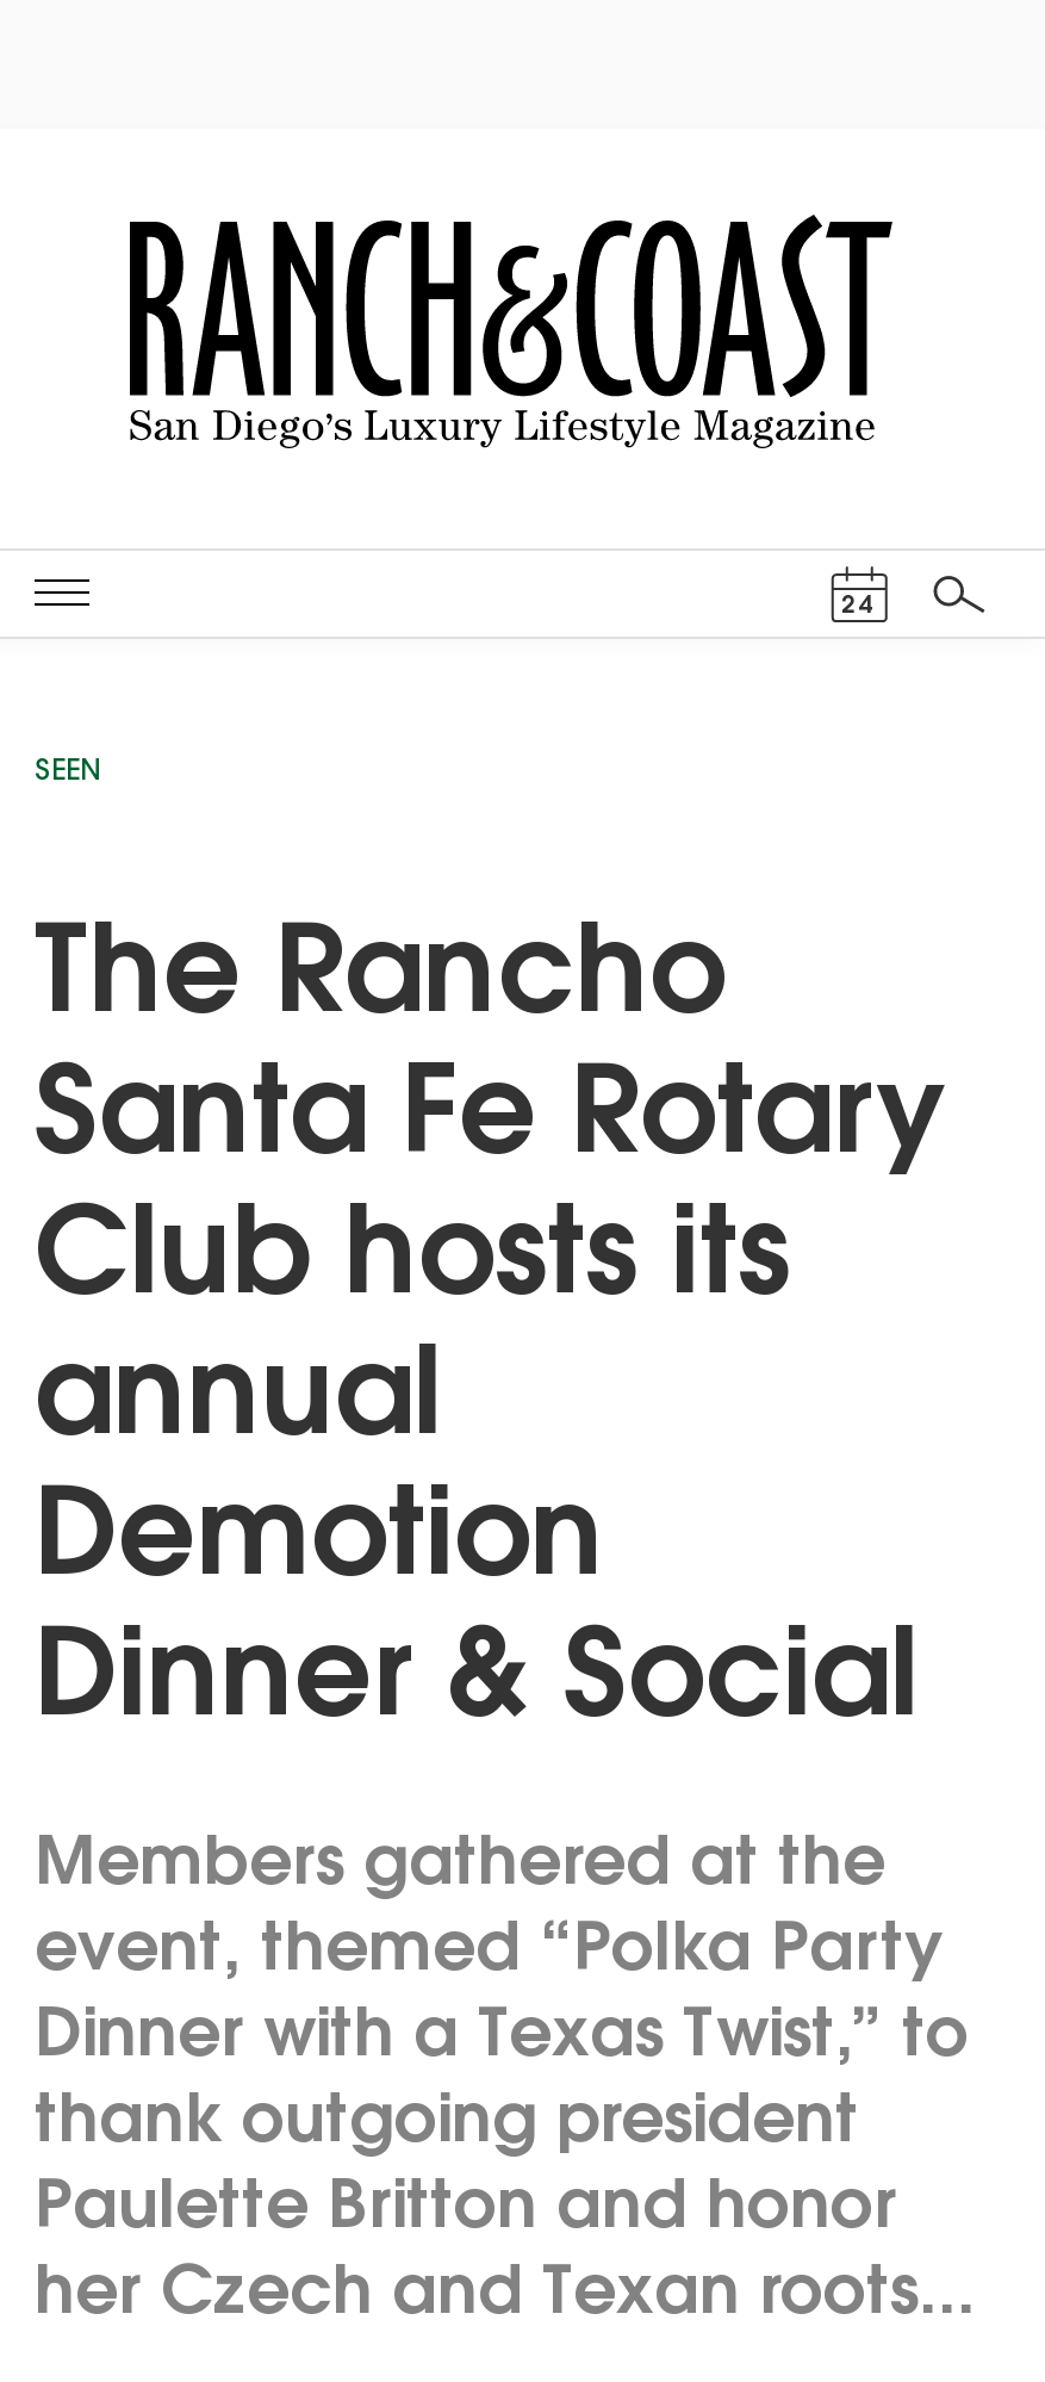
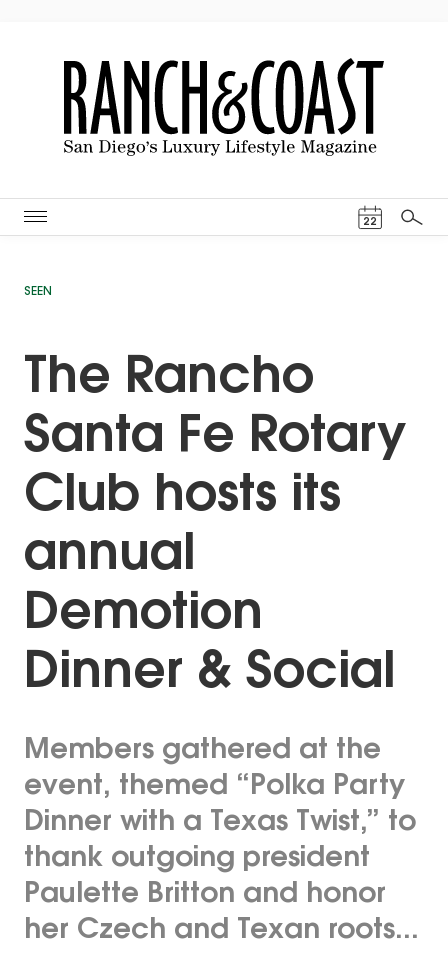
- 24
+ 22
